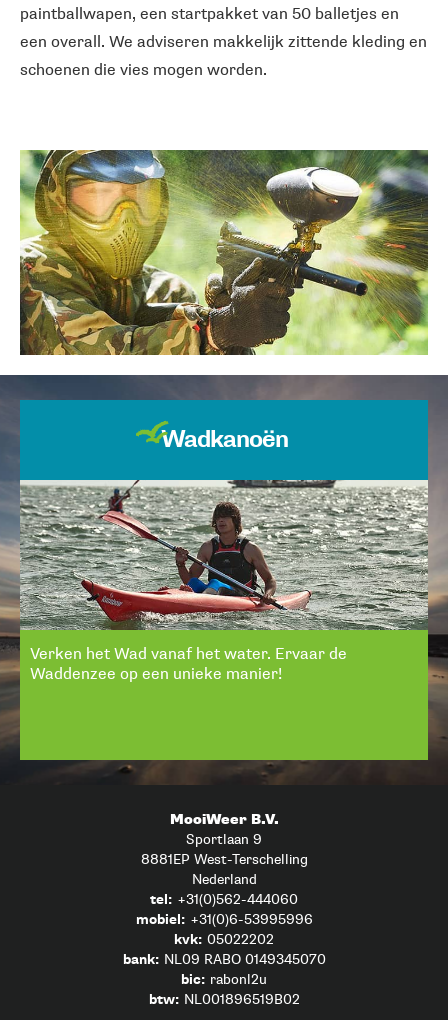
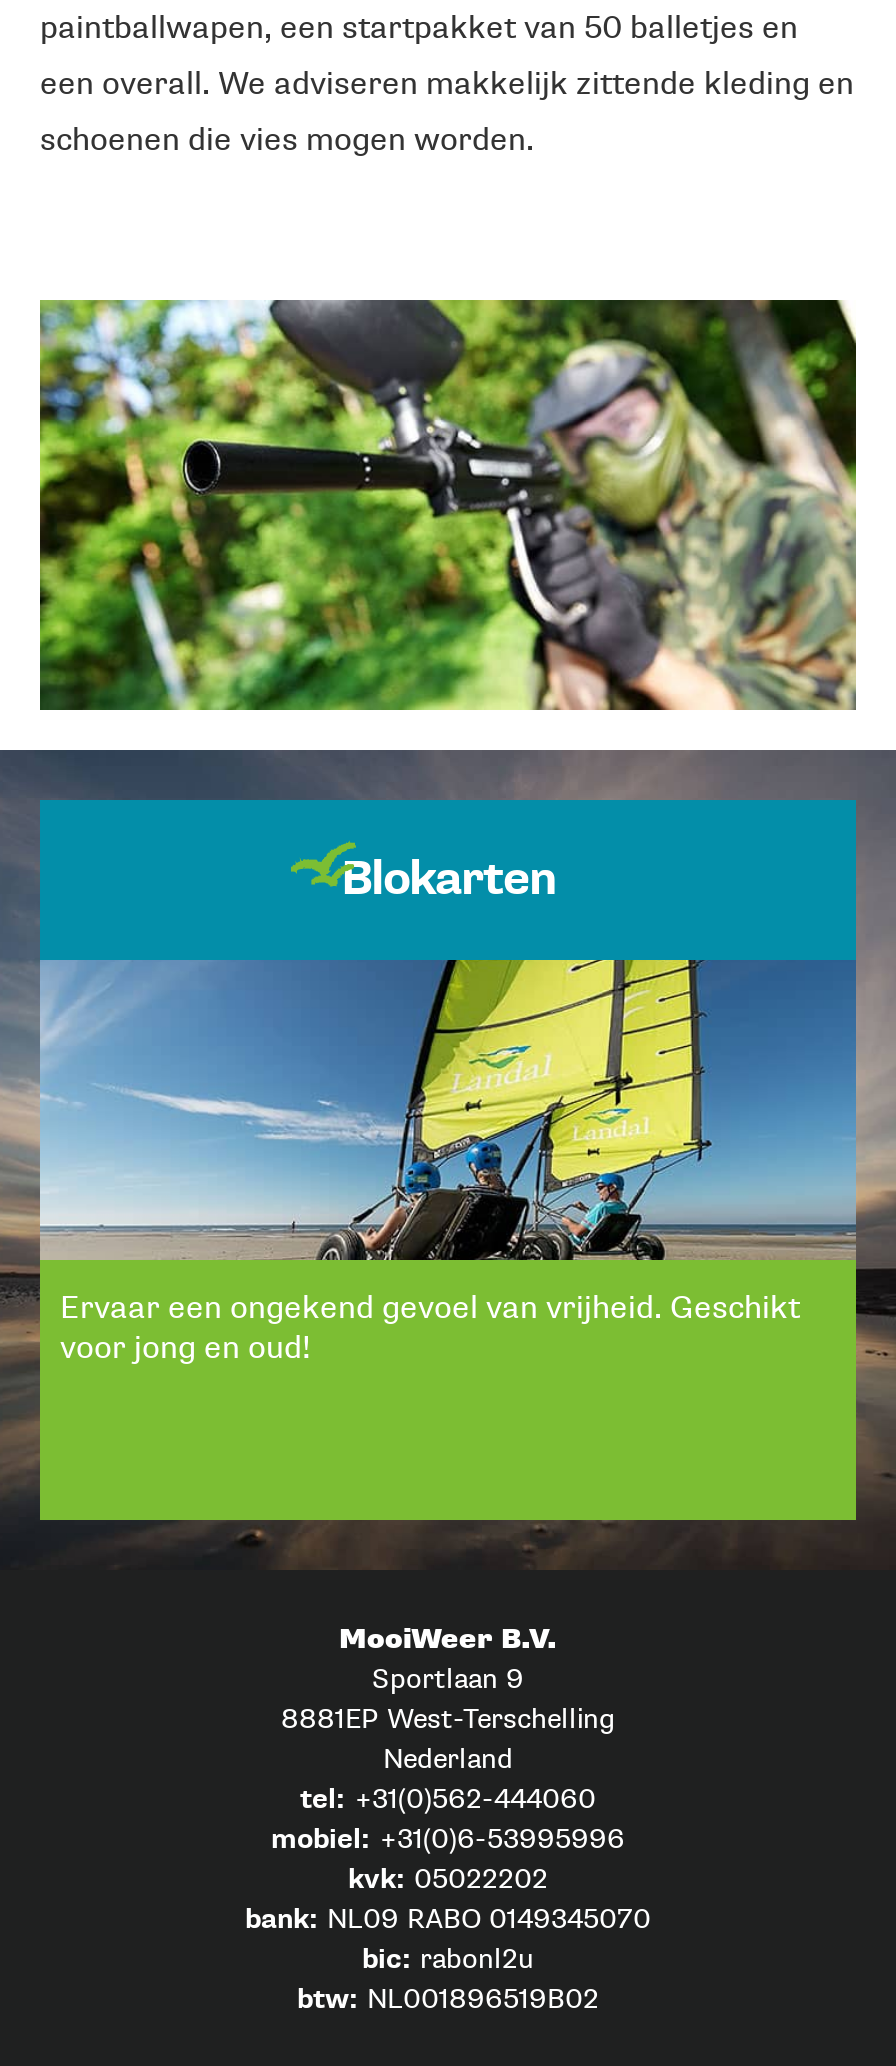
- [image]
+ [image]

- Wadkanoën
+ Blokarten

- [image]
- Verken het Wad vanaf het water. Ervaar de
- Waddenzee op een unieke manier!
+ [image]
+ Ervaar een ongekend gevoel van vrijheid. Geschikt
+ voor jong en oud!
